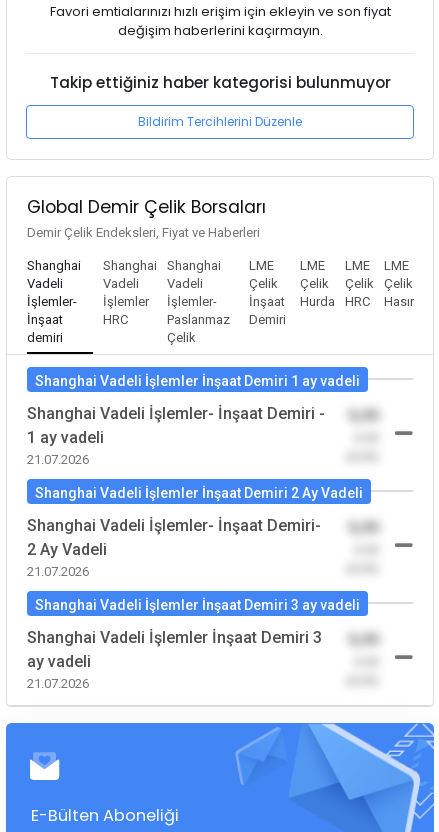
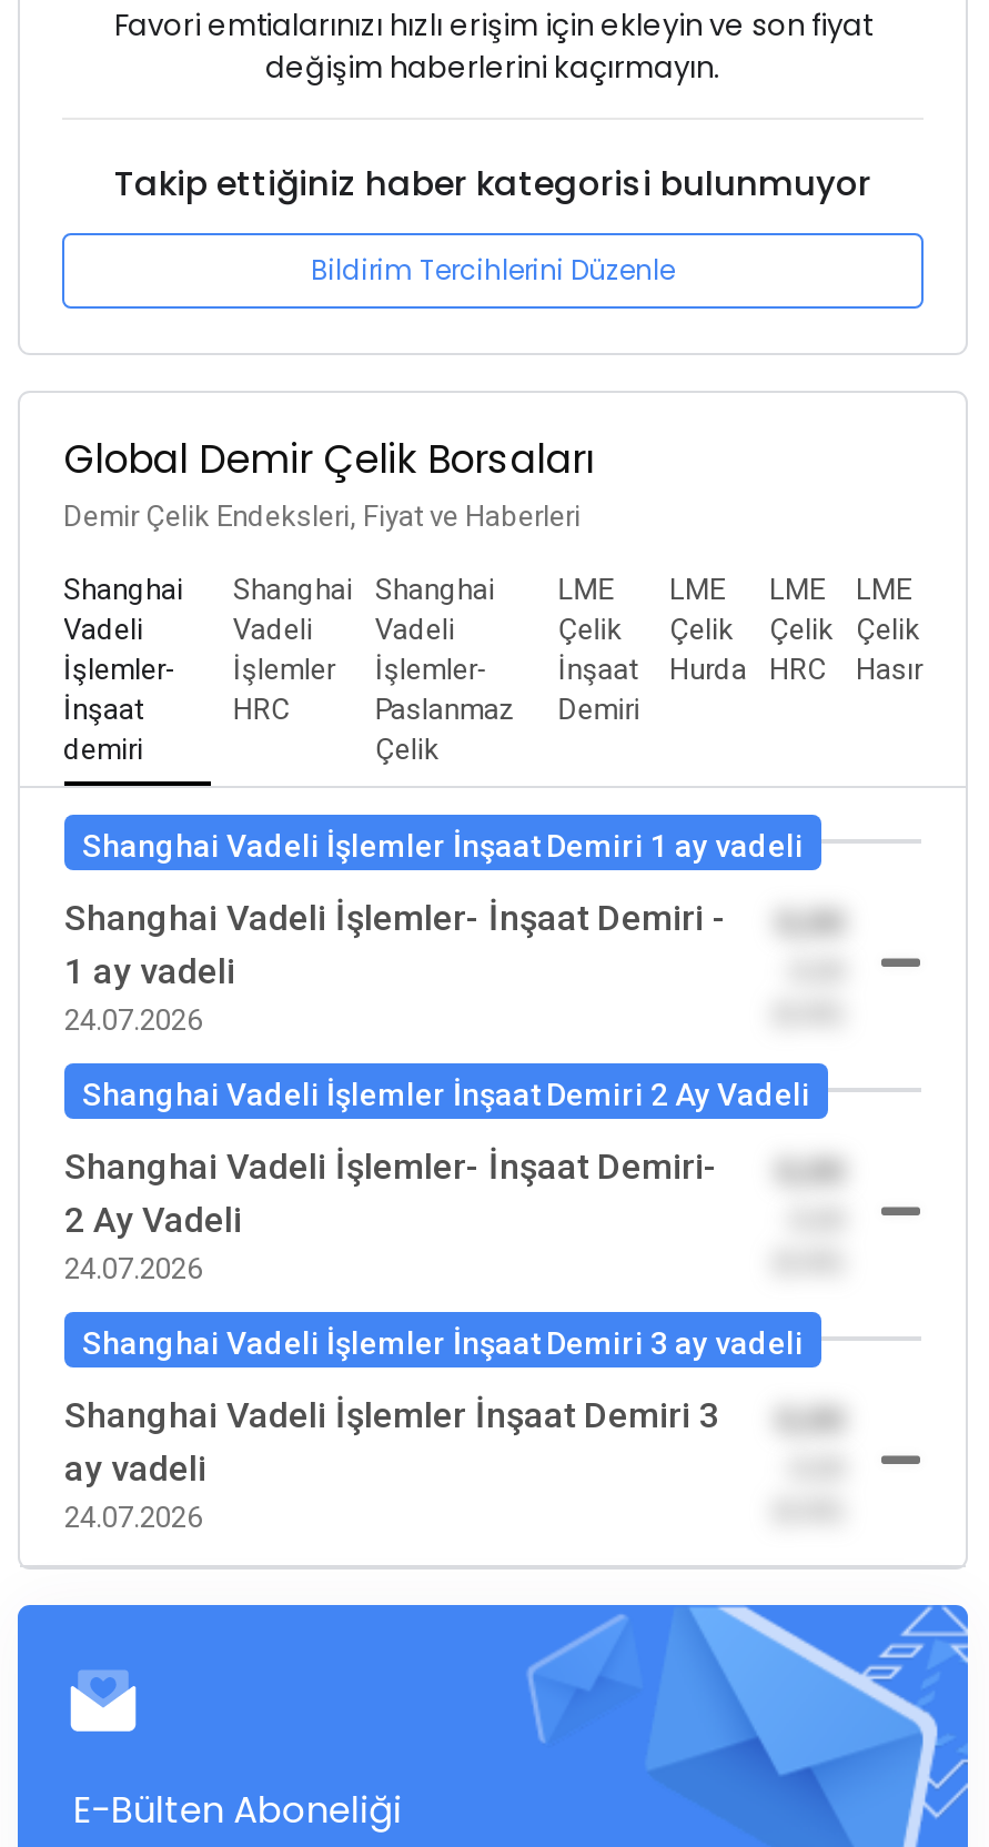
- 21.07.2026
+ 24.07.2026

- 21.07.2026
+ 24.07.2026

- 21.07.2026
+ 24.07.2026
